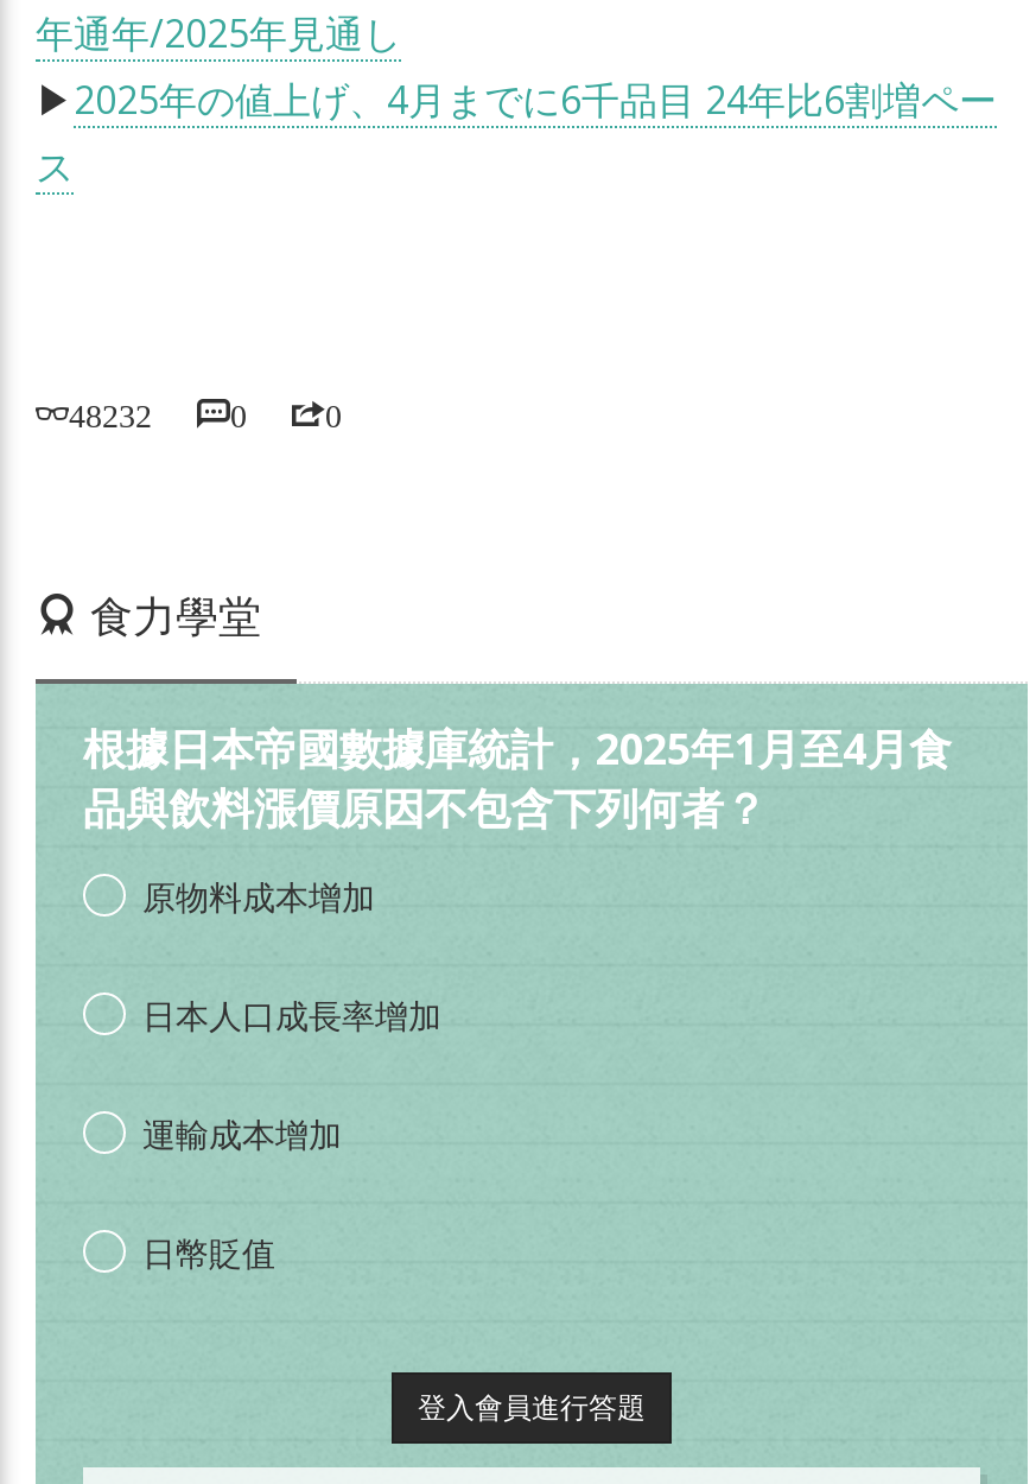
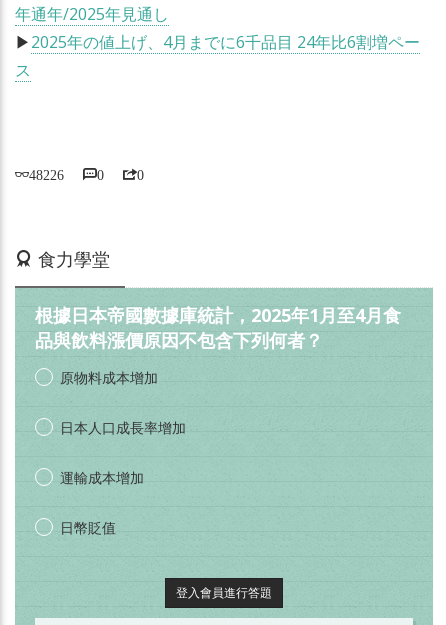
- 48232
+ 48226
